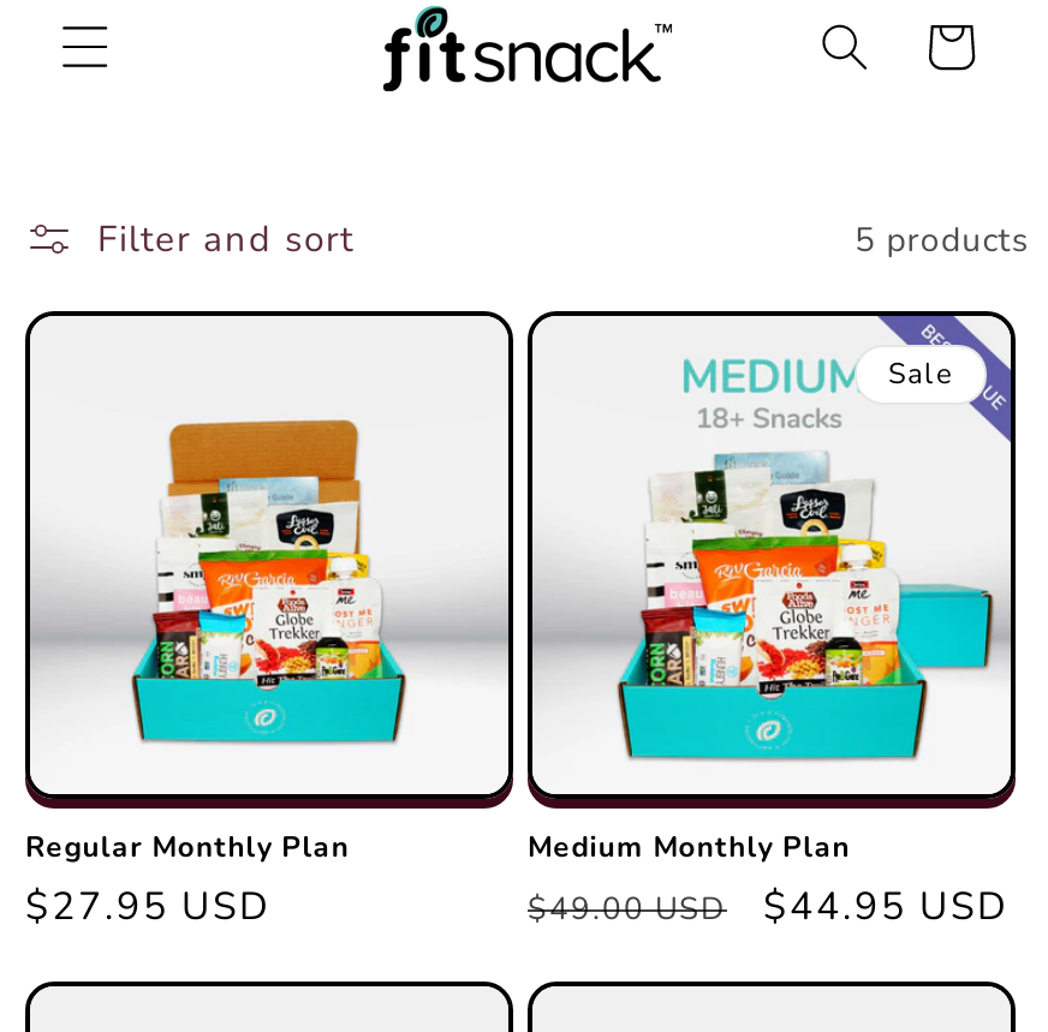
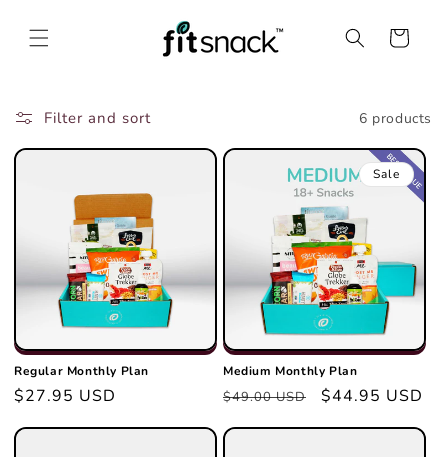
- 5 products
+ 6 products
